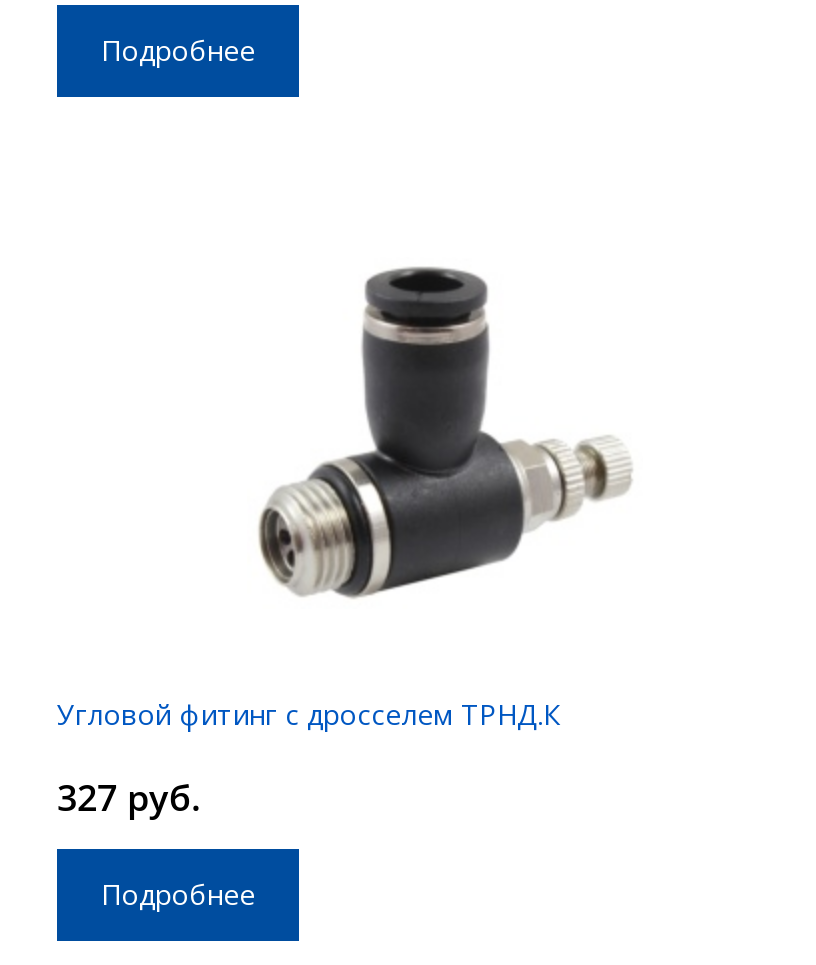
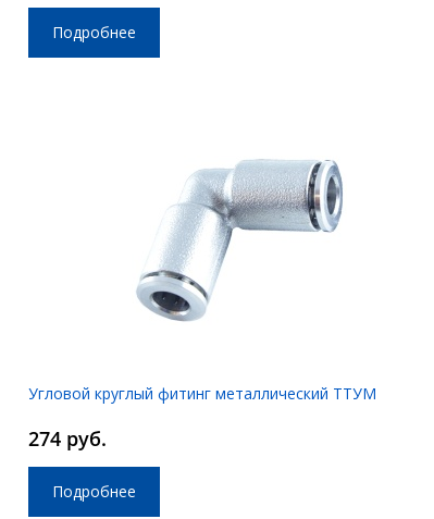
- [image]
+ [image]

- Угловой фитинг с дросселем ТРНД.К
+ Угловой круглый фитинг металлический ТТУМ

- 327 руб.
+ 274 руб.
